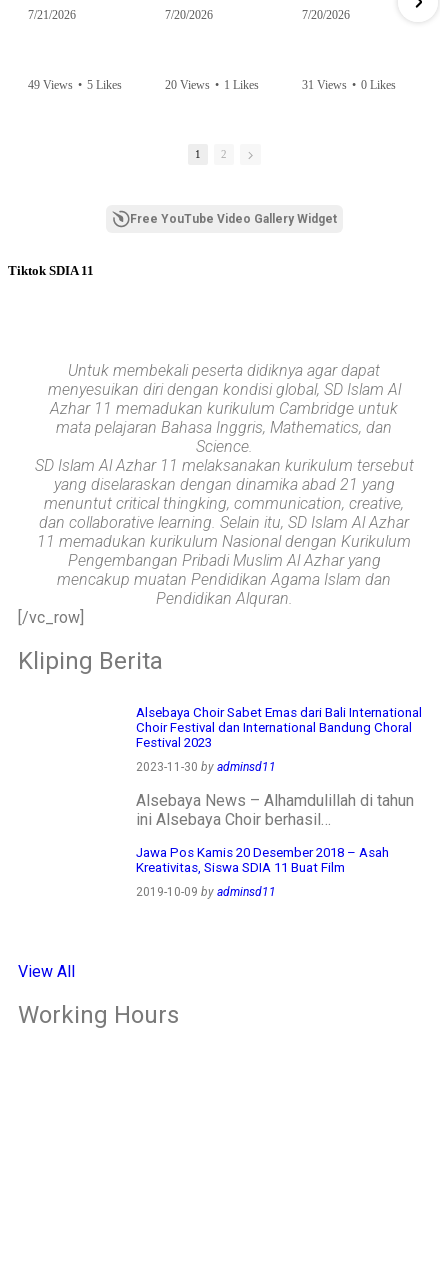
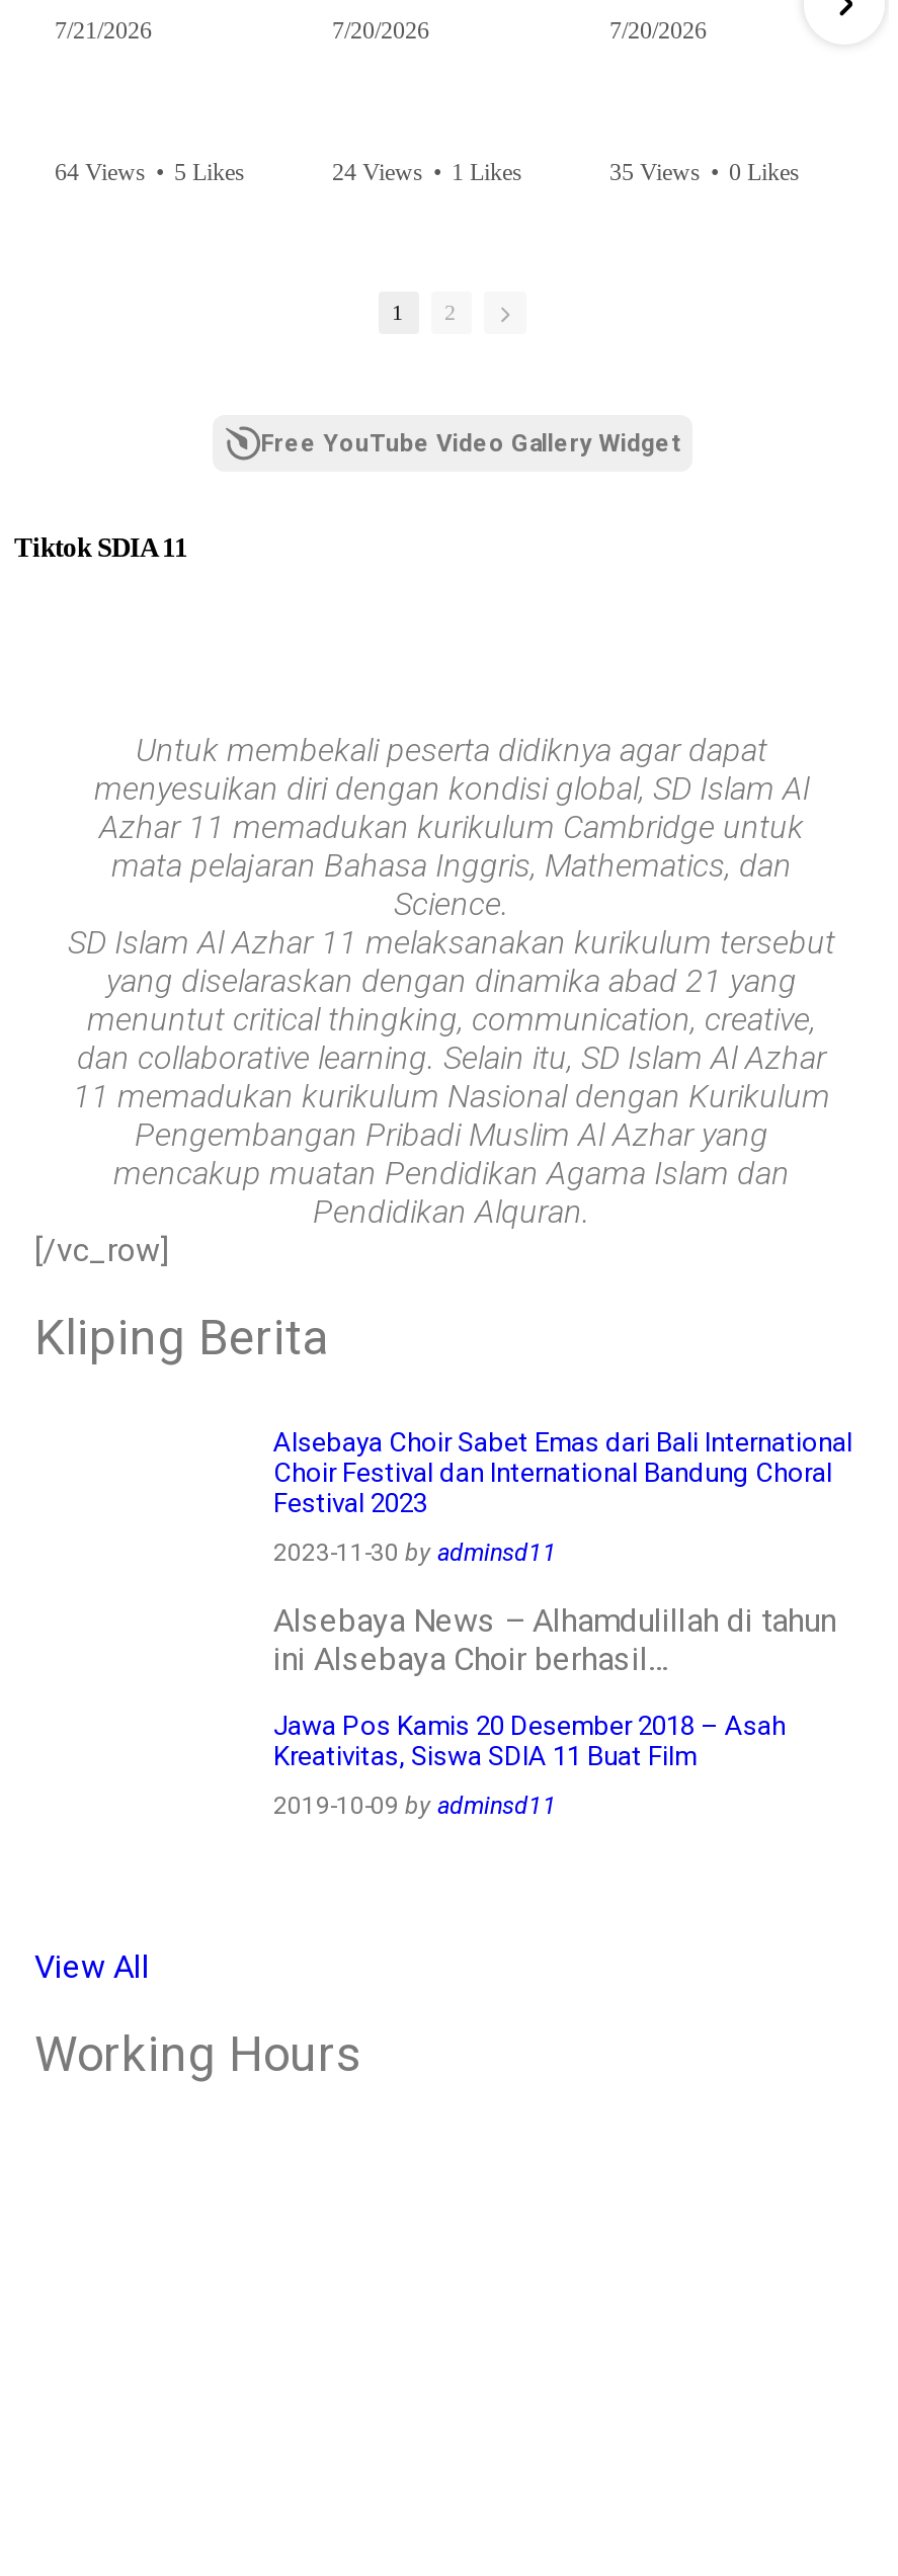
- 49 Views • 5 Likes
+ 64 Views • 5 Likes

- 20 Views • 1 Likes
+ 24 Views • 1 Likes

- 31 Views • 0 Likes
+ 35 Views • 0 Likes
